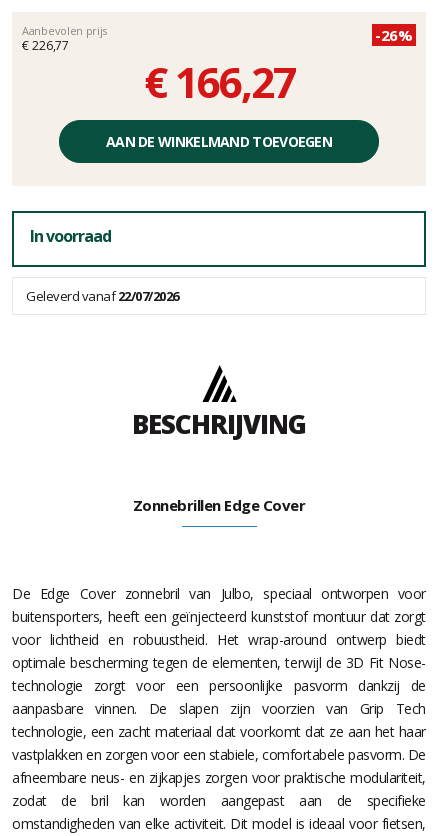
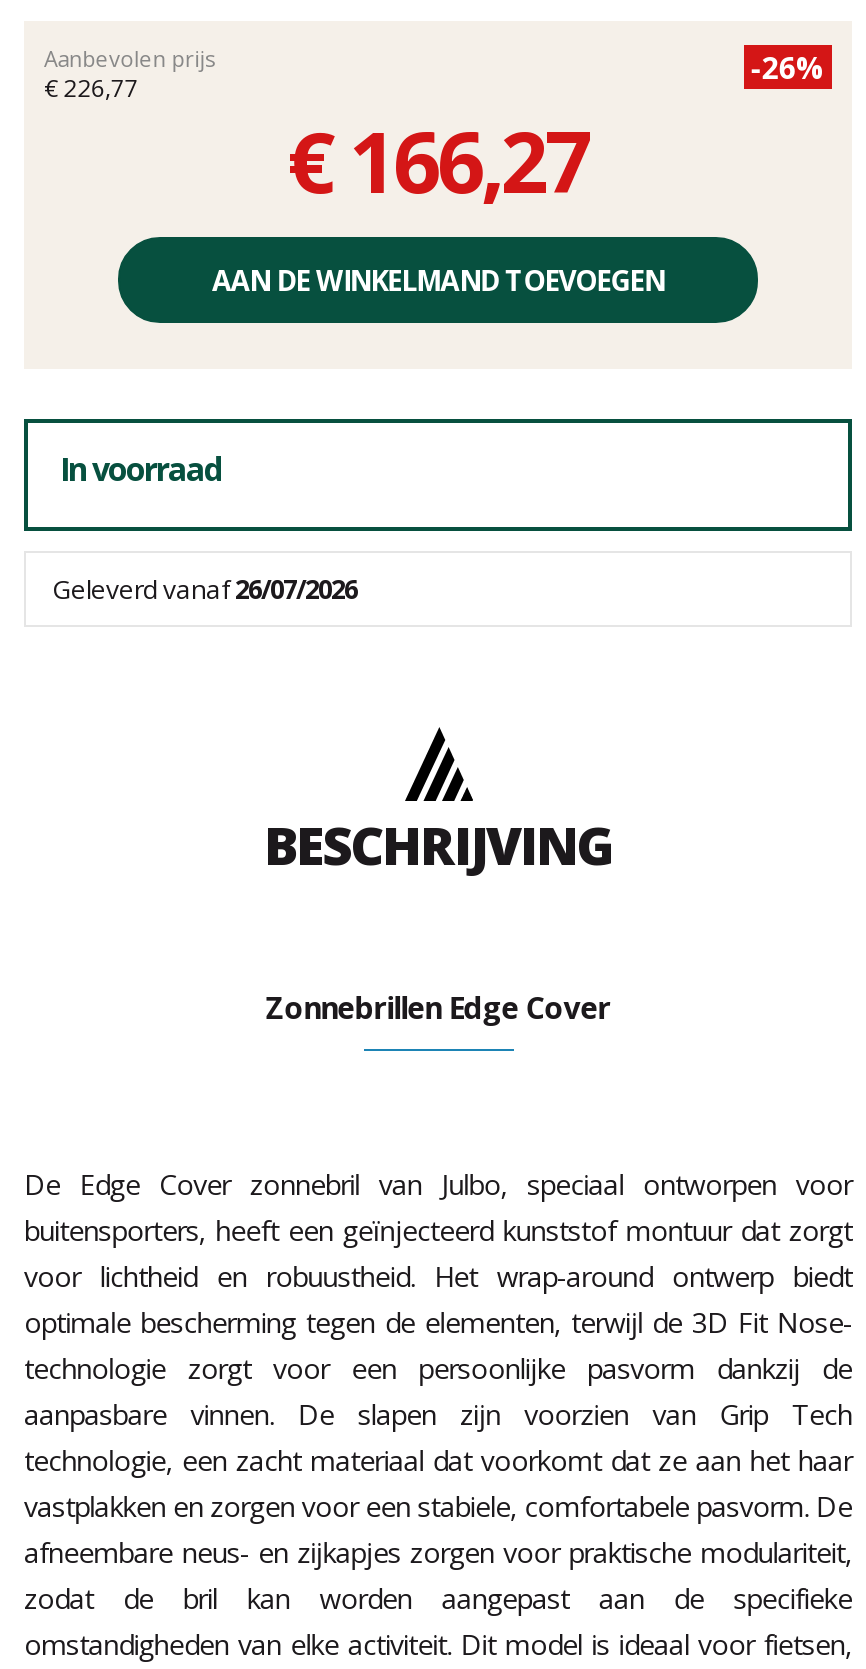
- Geleverd vanaf22/07/2026
+ Geleverd vanaf26/07/2026
